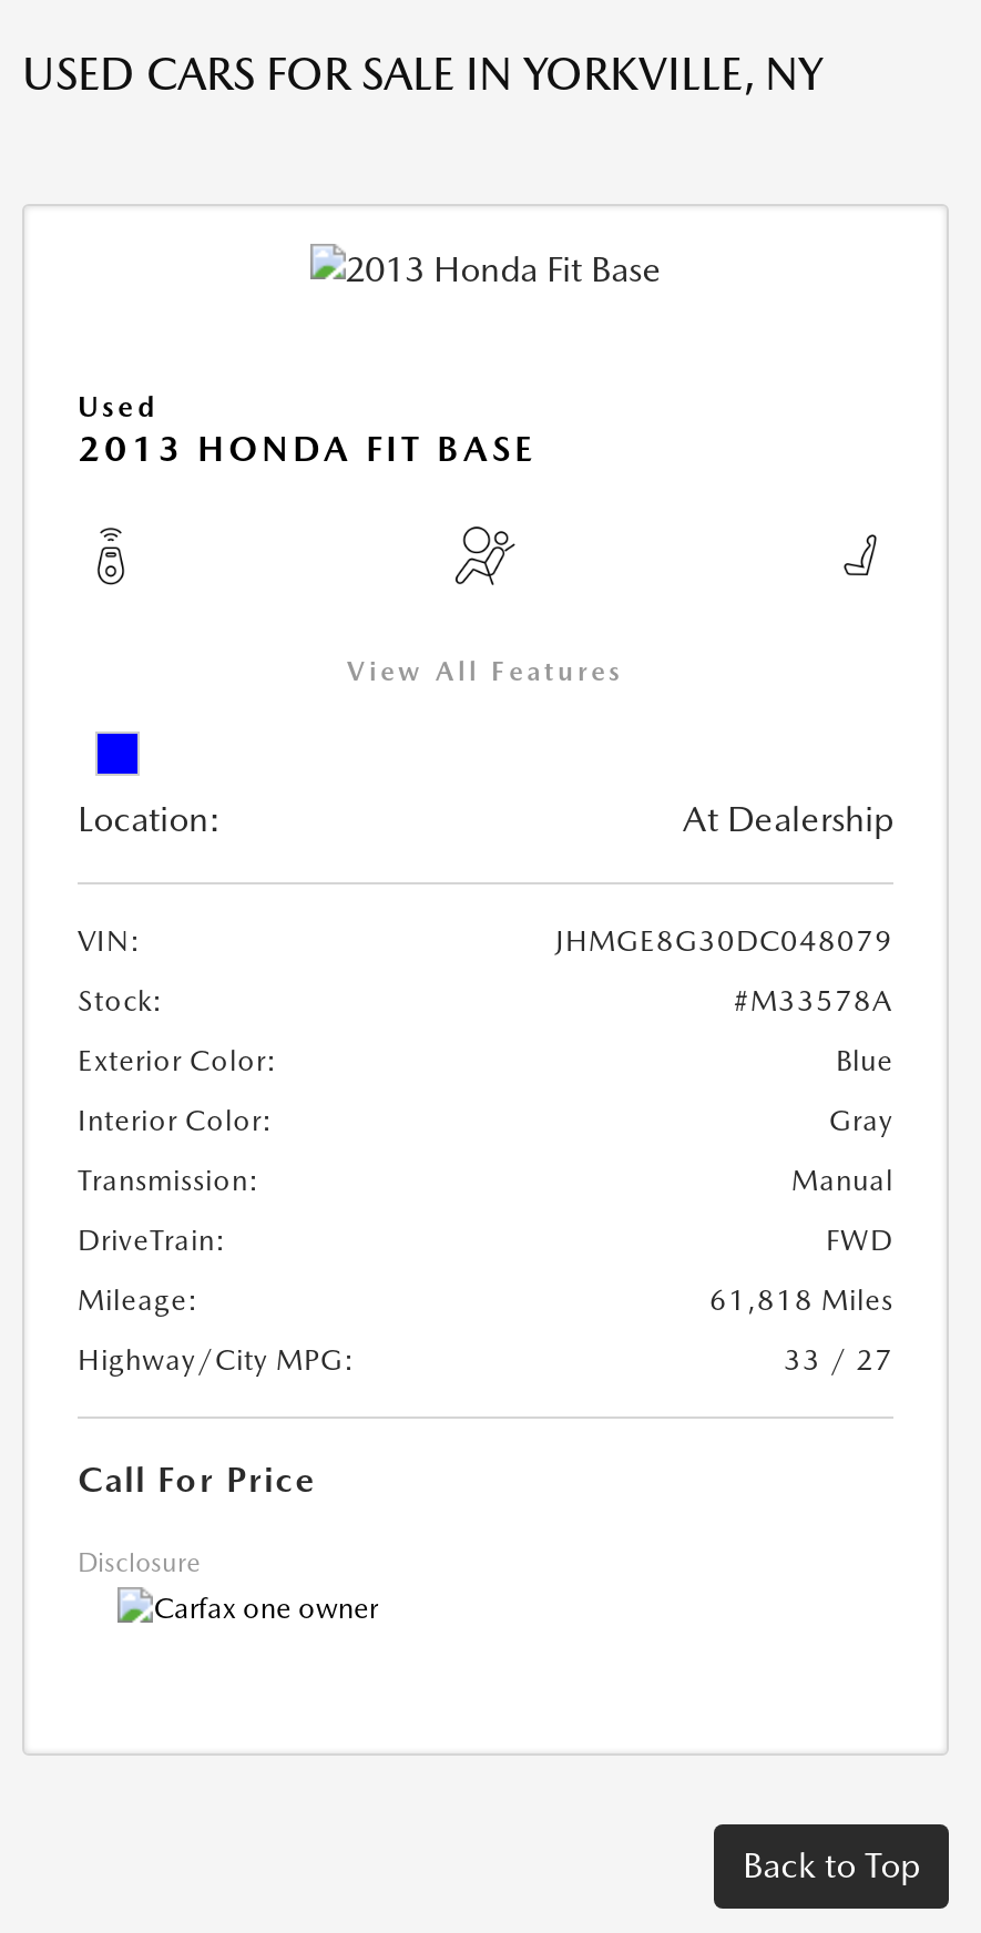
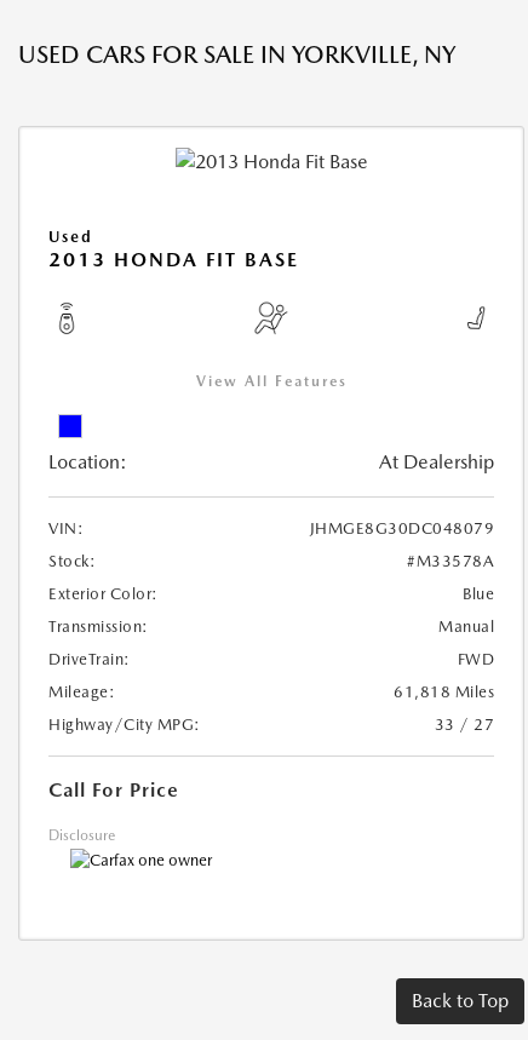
- Interior Color:
- Gray
